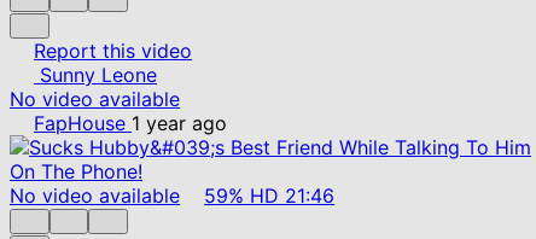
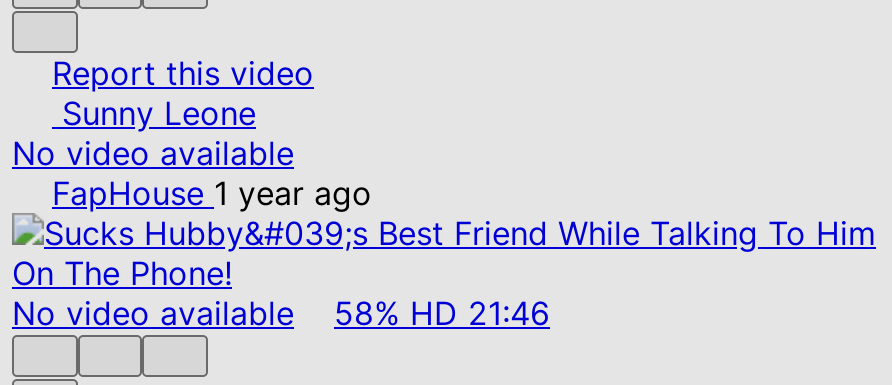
- No video available 59% HD 21:46
+ No video available 58% HD 21:46
